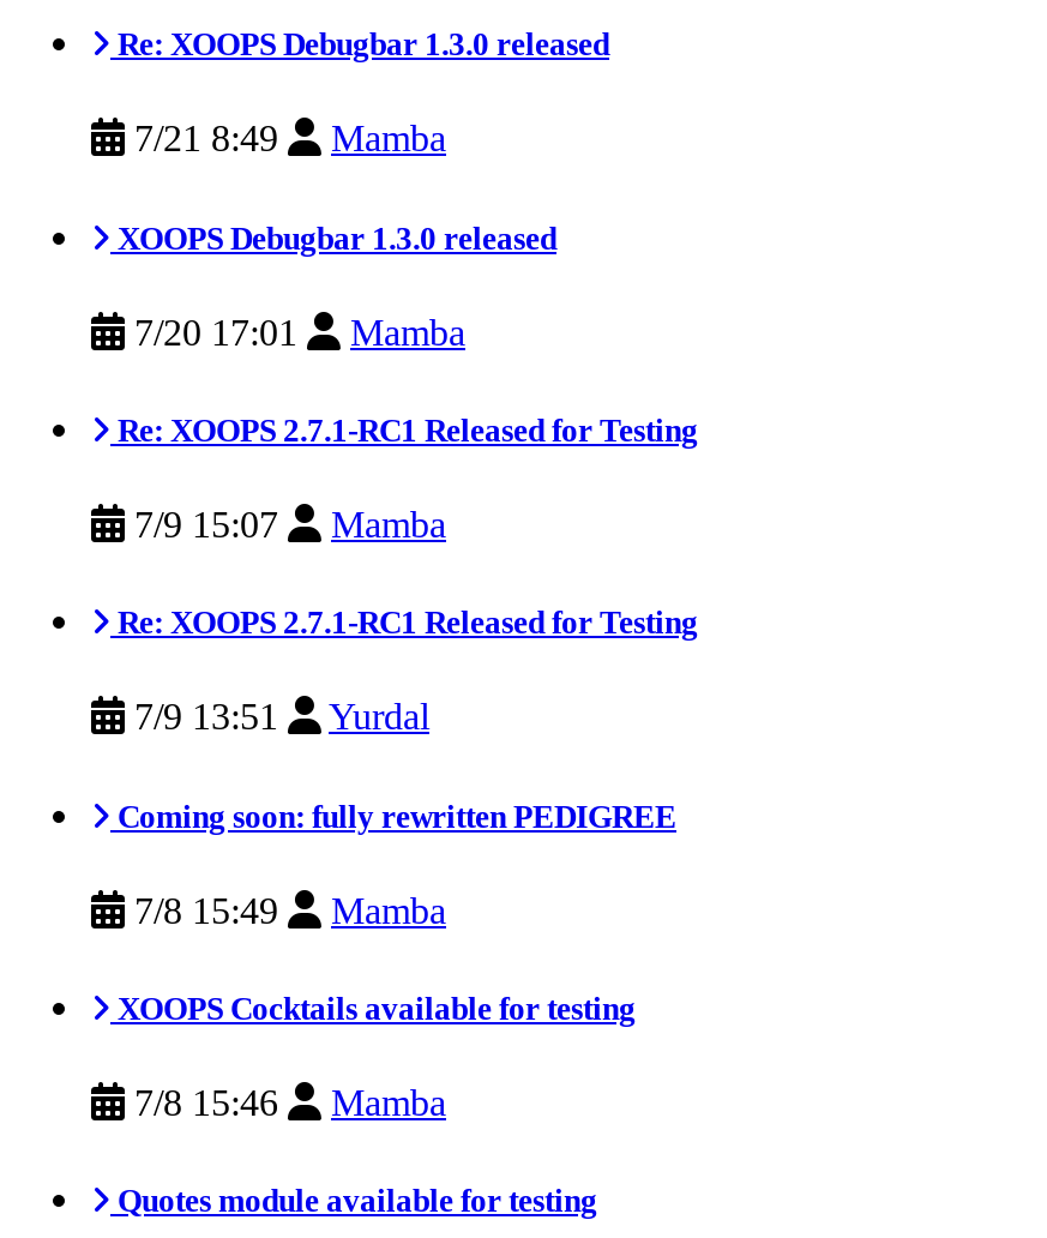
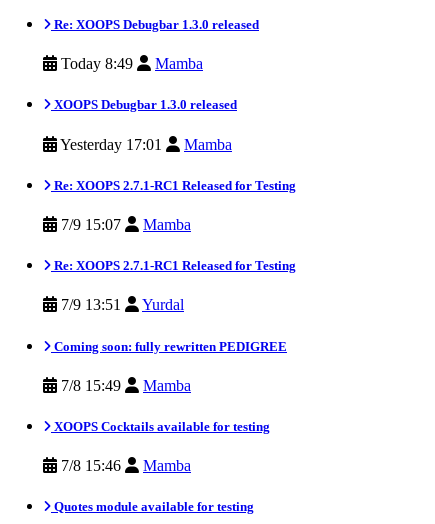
- 7/21 8:49 Mamba
+ Today 8:49 Mamba

- 7/20 17:01 Mamba
+ Yesterday 17:01 Mamba
